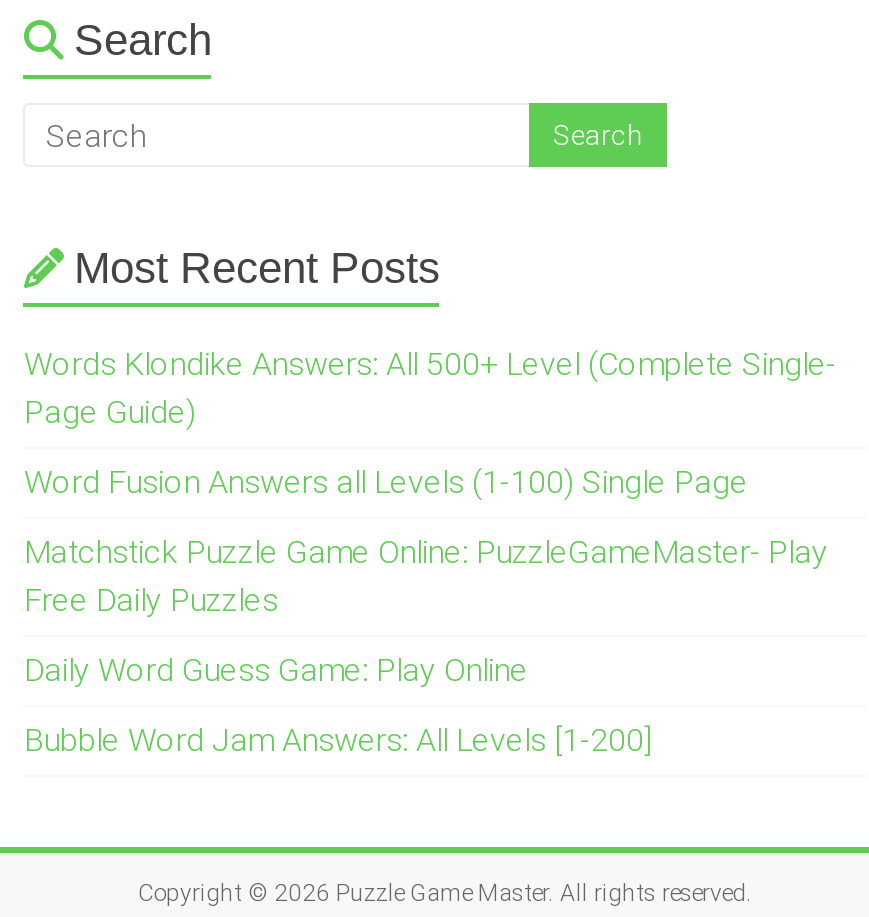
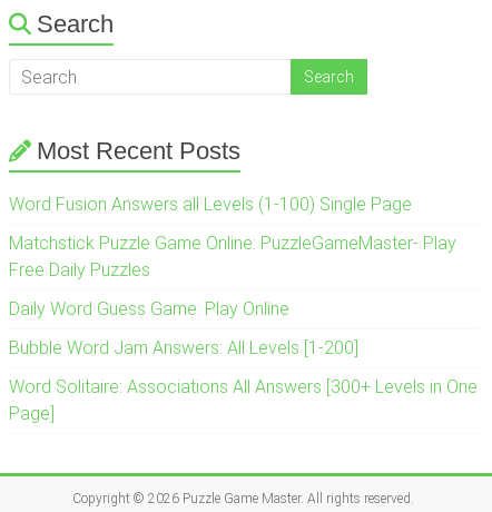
- Words Klondike Answers: All 500+ Level (Complete Single-
- Page Guide)

moved up: Word Fusion Answers all Levels (1-100) Single Page | Matchstick Puzzle Game Online: PuzzleGameMaster- Play | Free Daily Puzzles | Daily Word Guess Game: Play Online | Bubble Word Jam Answers: All Levels [1-200]

+ Word Solitaire: Associations All Answers [300+ Levels in One
+ Page]
